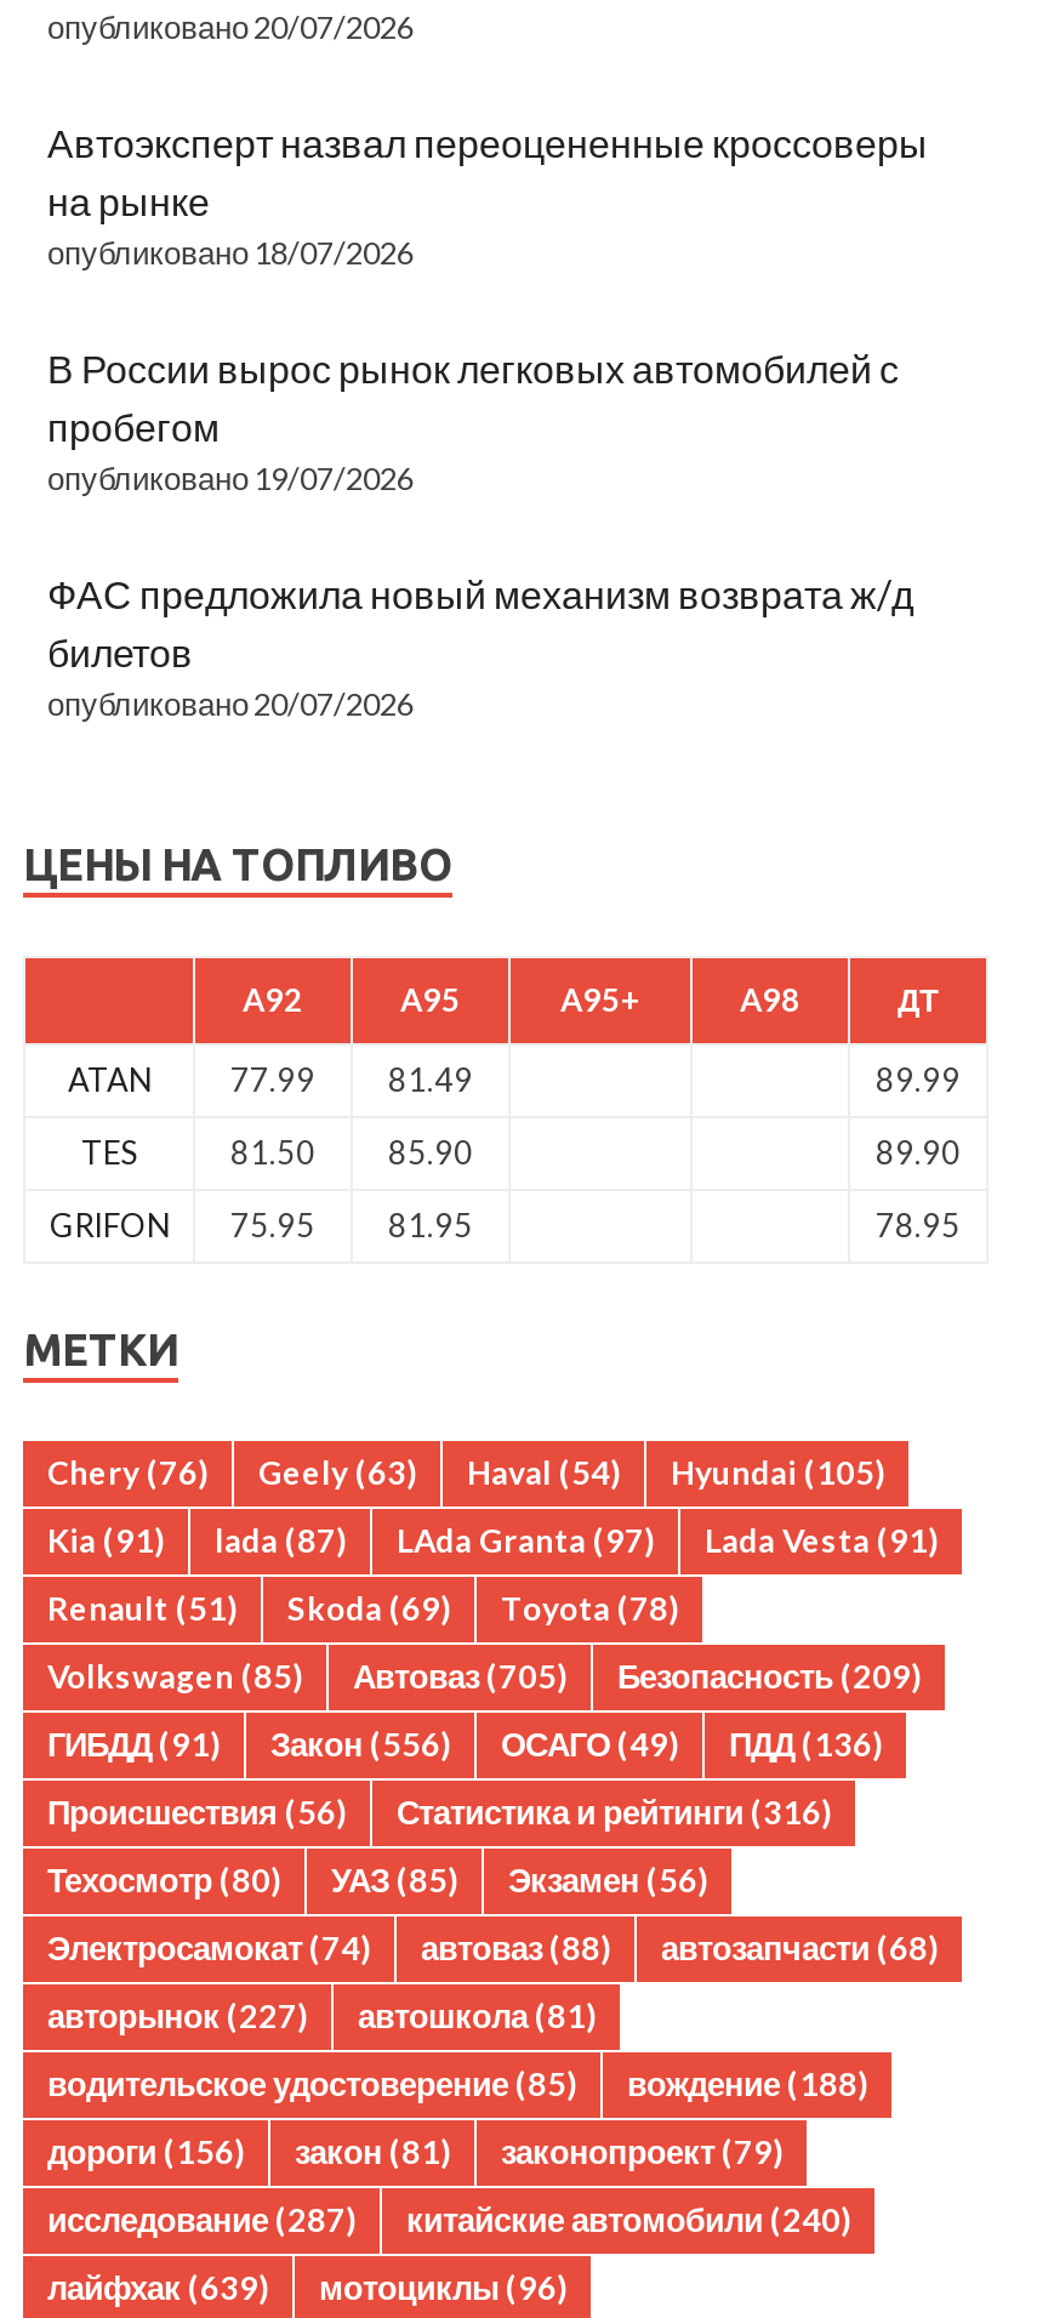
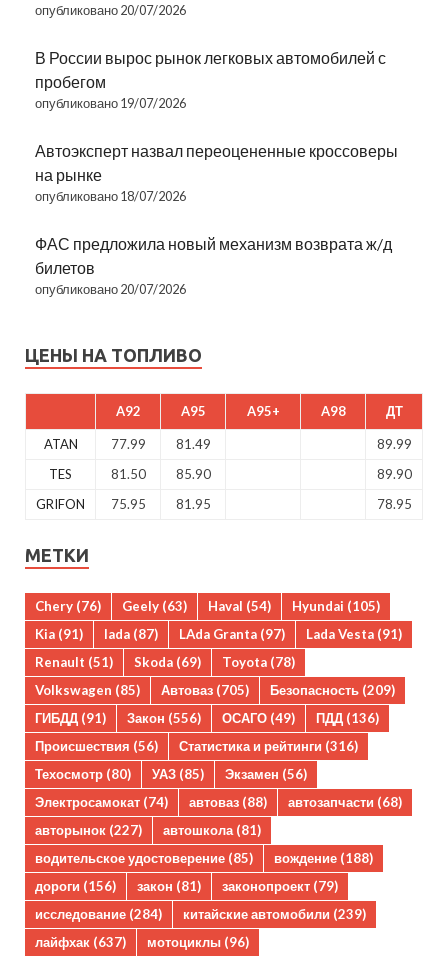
moved down: Автоэксперт назвал переоцененные кроссоверы | на рынке | опубликовано 18/07/2026

moved up: В России вырос рынок легковых автомобилей с | пробегом | опубликовано 19/07/2026

- исследование (287)
+ исследование (284)

- китайские автомобили (240)
+ китайские автомобили (239)

- лайфхак (639) мотоциклы (96)
+ лайфхак (637) мотоциклы (96)
